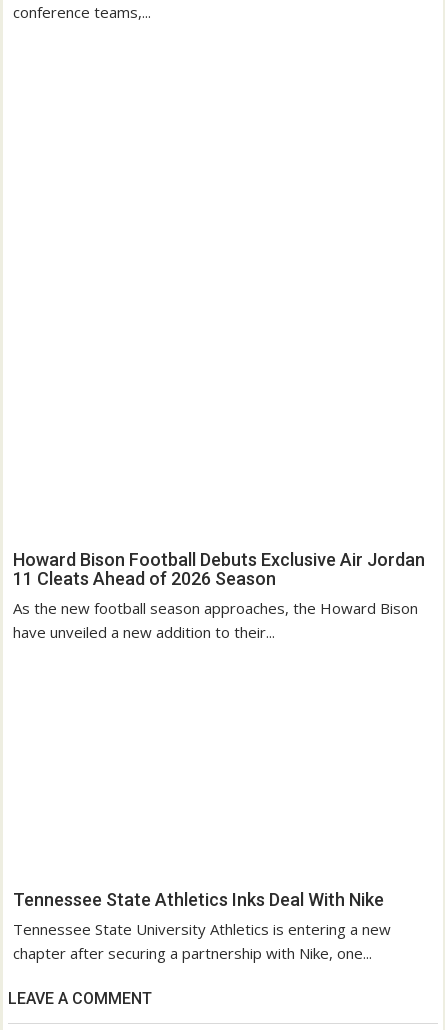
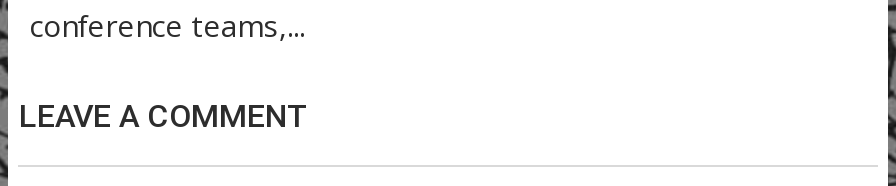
- Howard Bison Football Debuts Exclusive Air Jordan
- 11 Cleats Ahead of 2026 Season
- As the new football season approaches, the Howard Bison
- have unveiled a new addition to their...

- Tennessee State Athletics Inks Deal With Nike
- Tennessee State University Athletics is entering a new
- chapter after securing a partnership with Nike, one...
